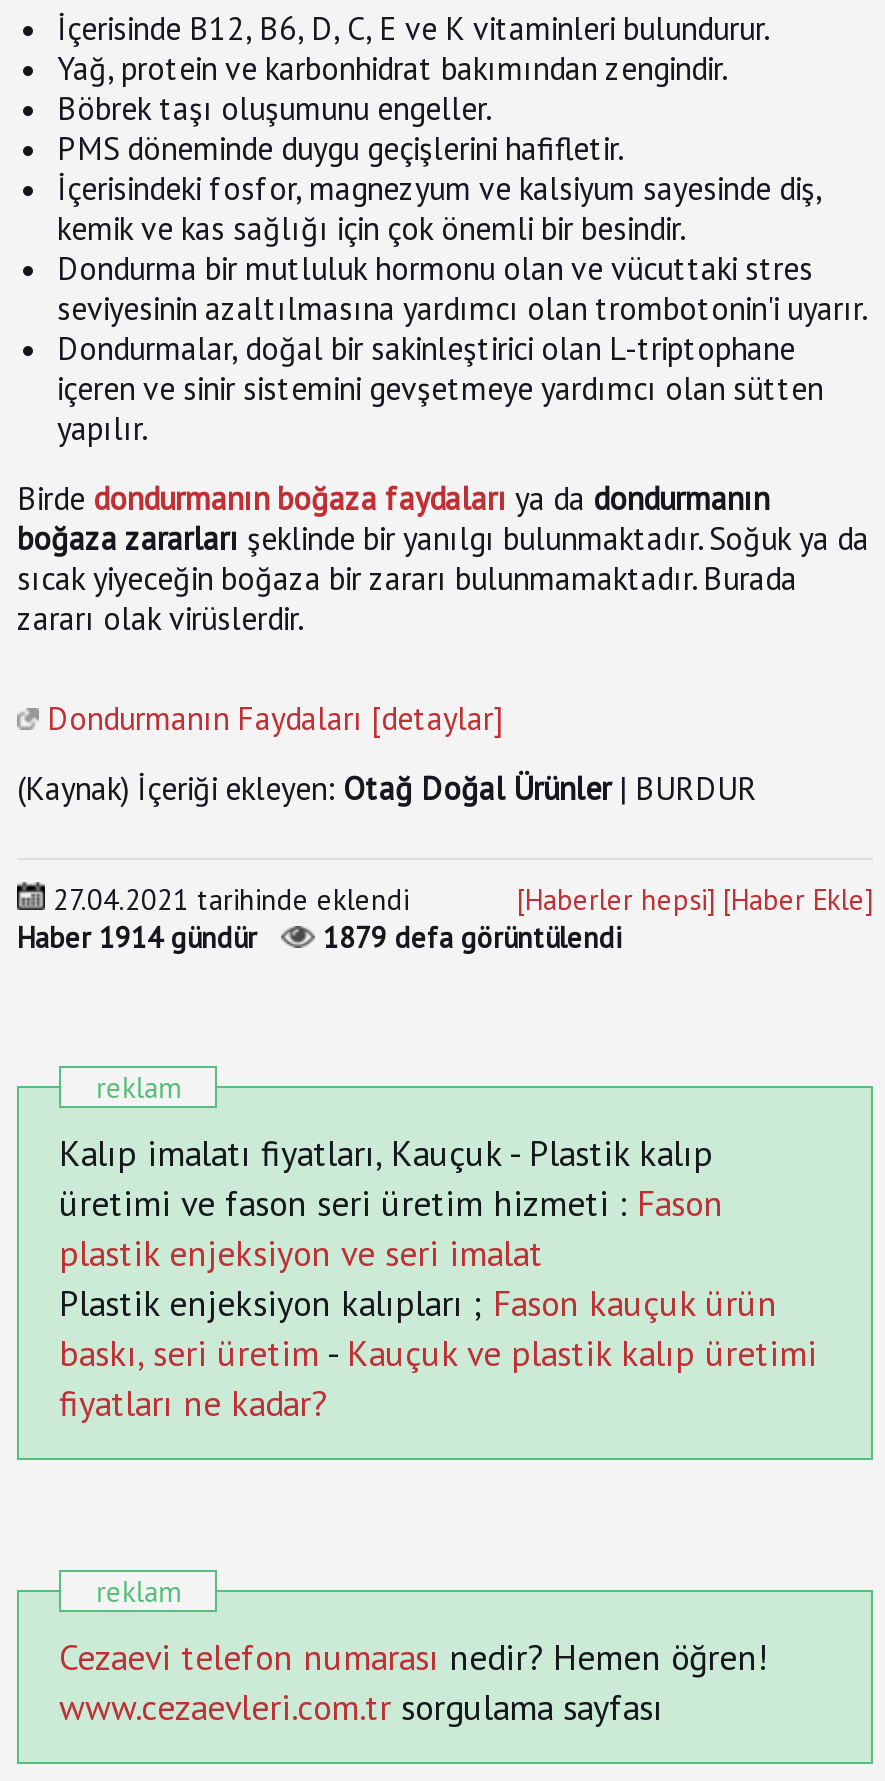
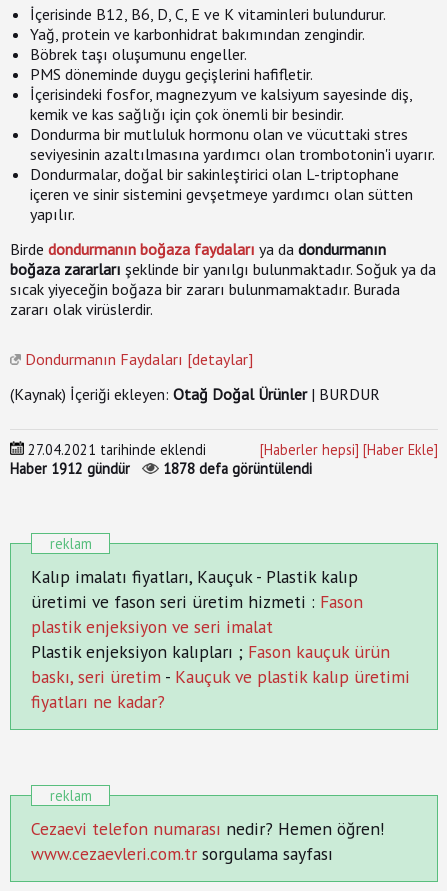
- Haber 1914 gündür
+ Haber 1912 gündür

- 1879 defa görüntülendi
+ 1878 defa görüntülendi
